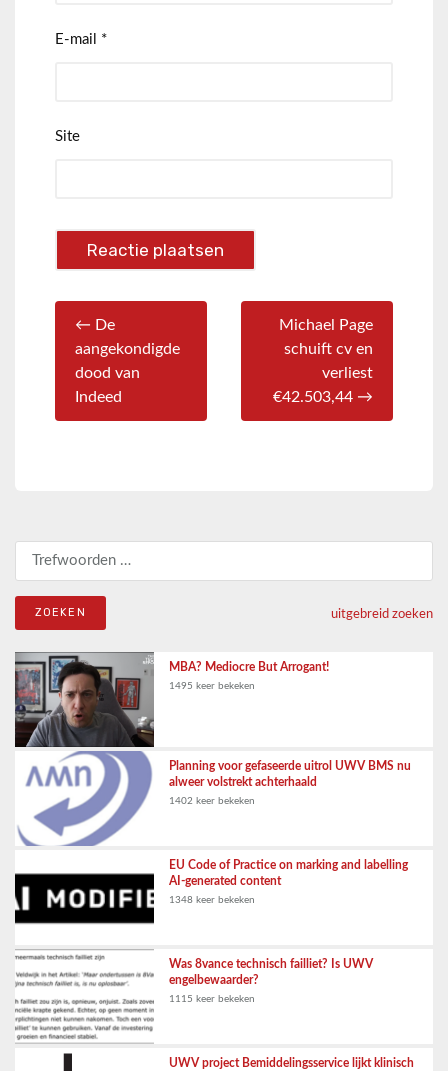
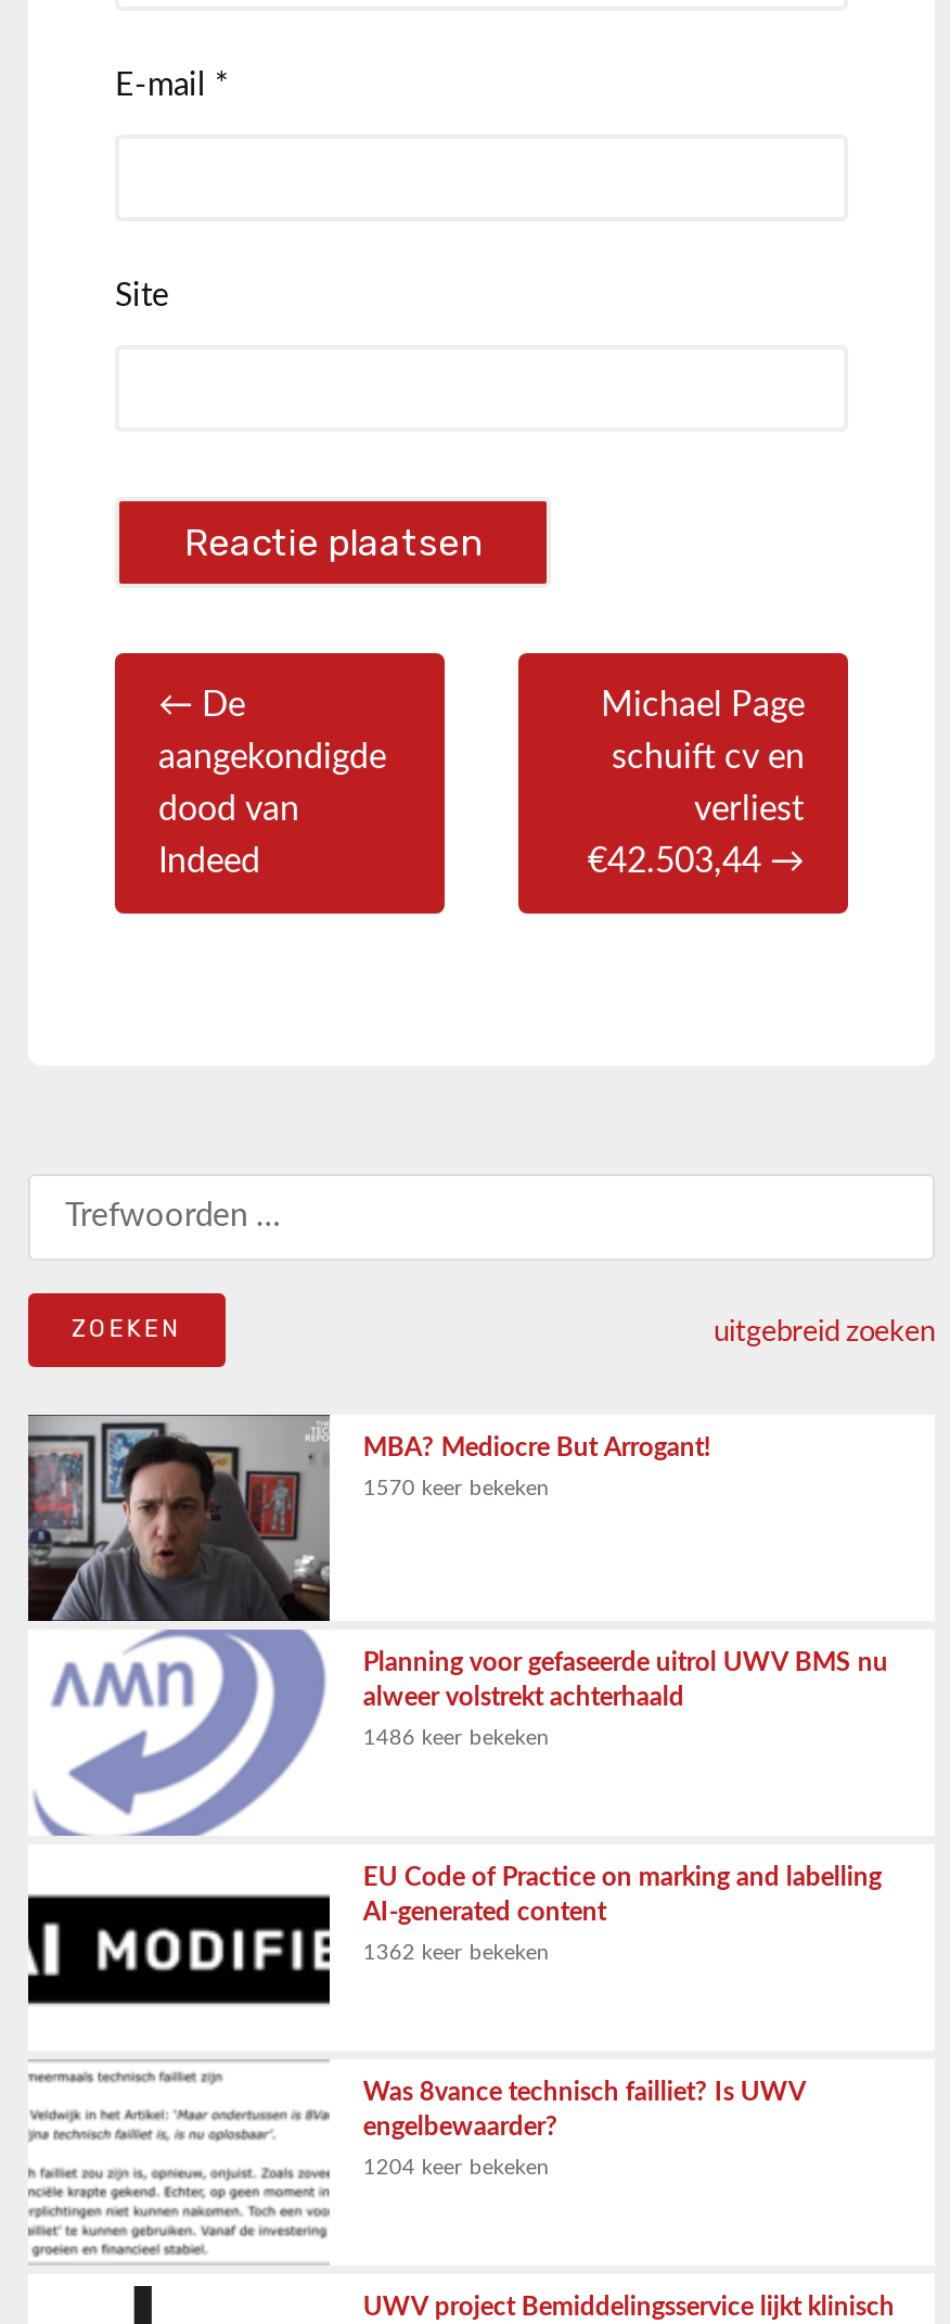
- 1495 keer bekeken
+ 1570 keer bekeken

- 1402 keer bekeken
+ 1486 keer bekeken

- 1348 keer bekeken
+ 1362 keer bekeken

- 1115 keer bekeken
+ 1204 keer bekeken
